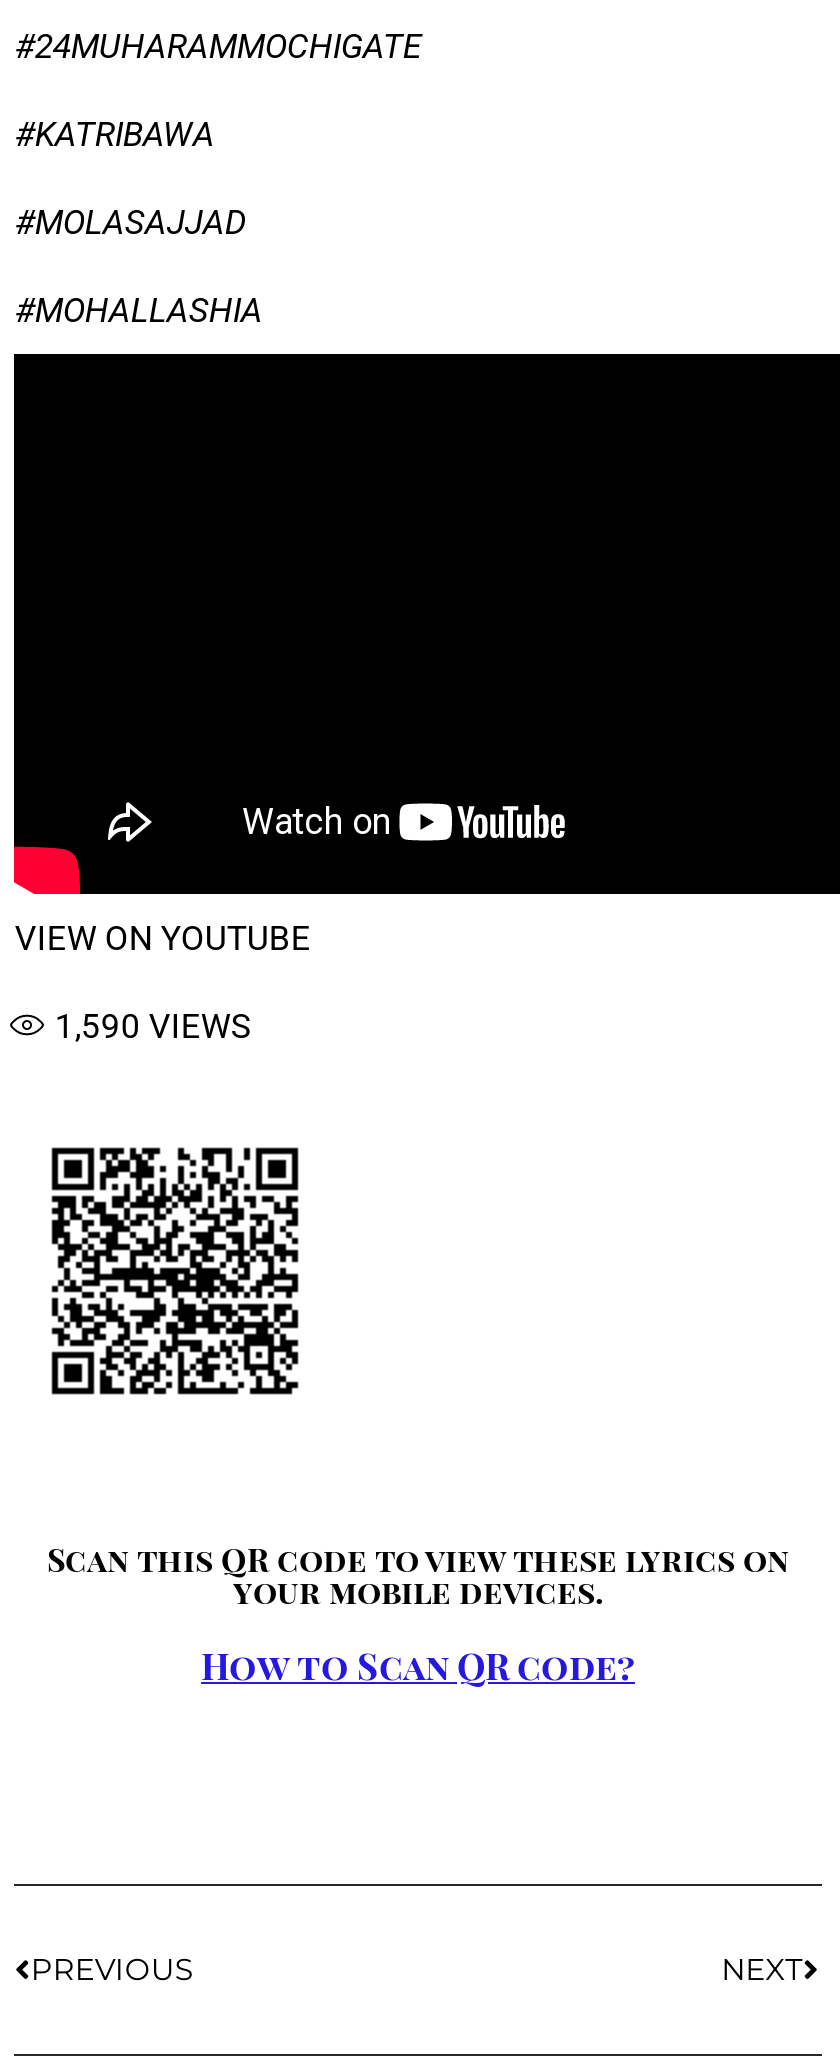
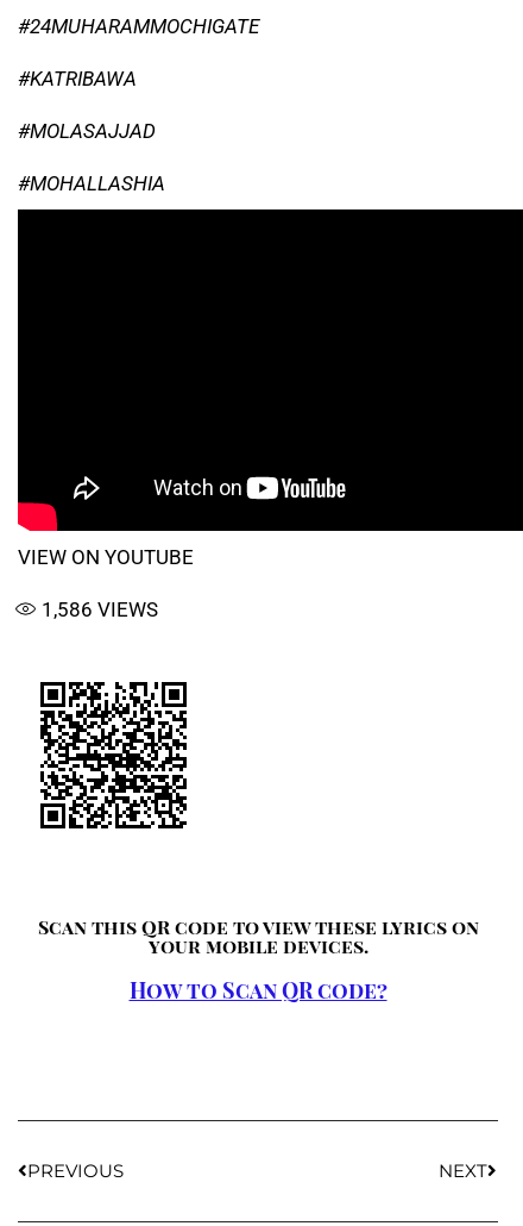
- 1,590 VIEWS
+ 1,586 VIEWS
